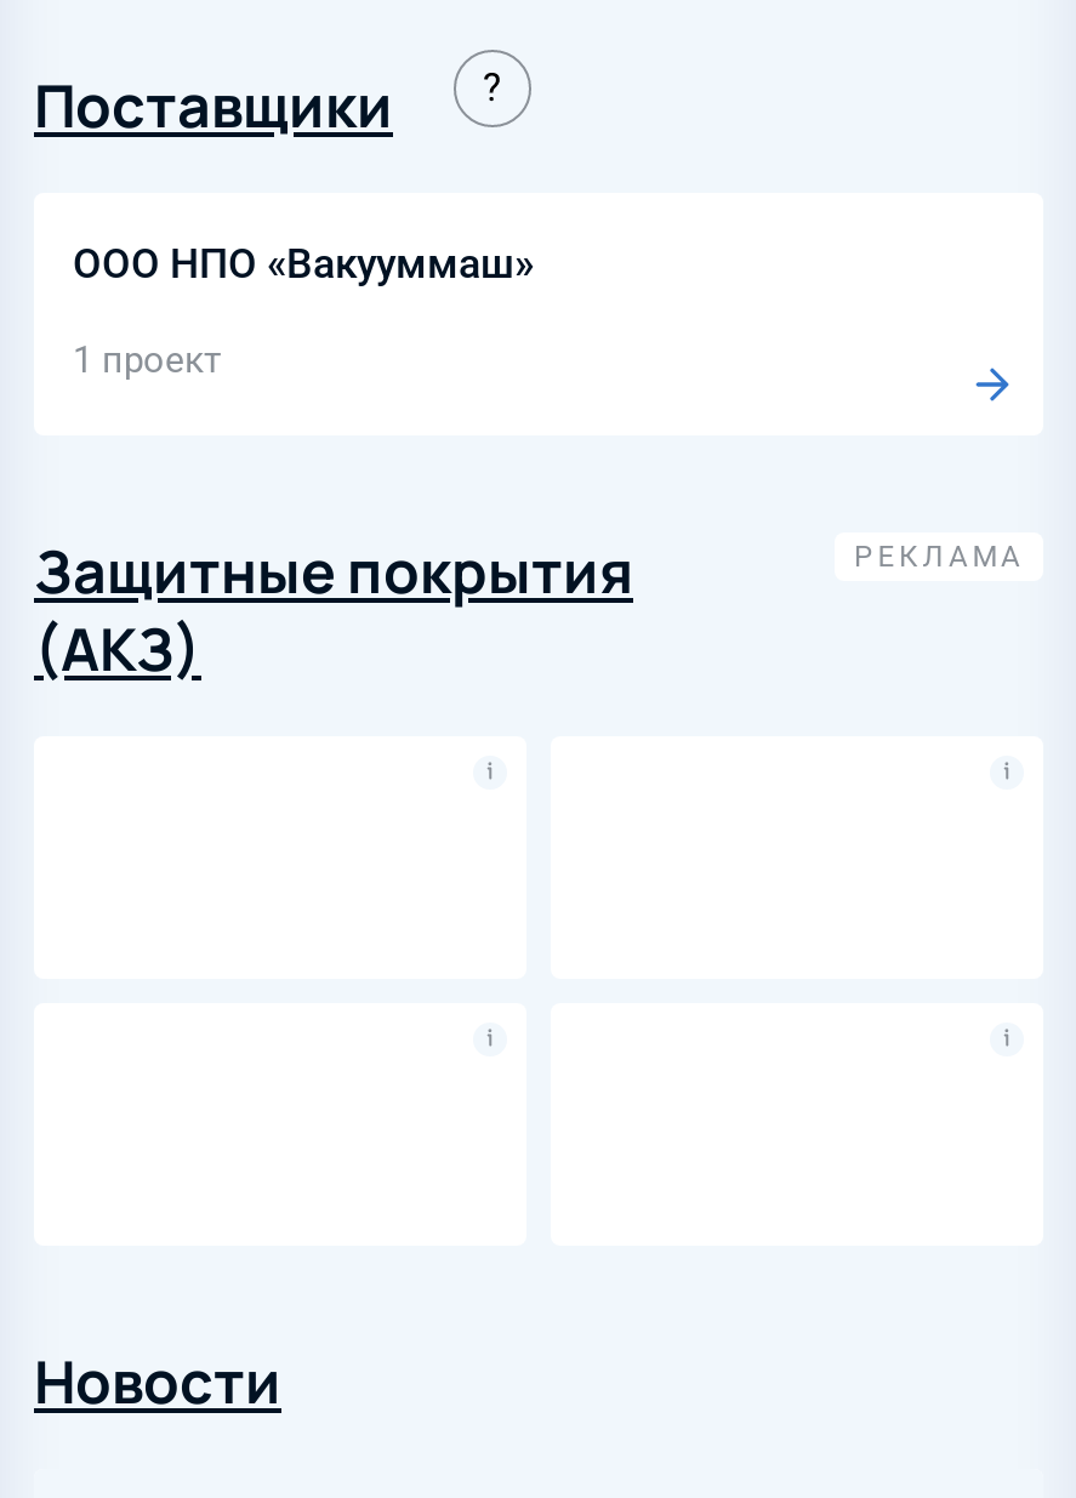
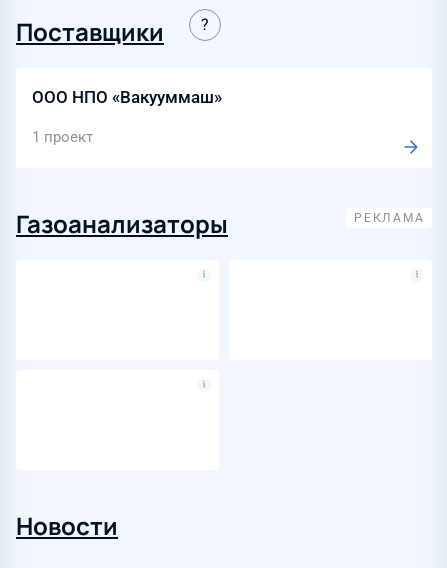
- Защитные покрытия
- (АКЗ)
+ Газоанализаторы
